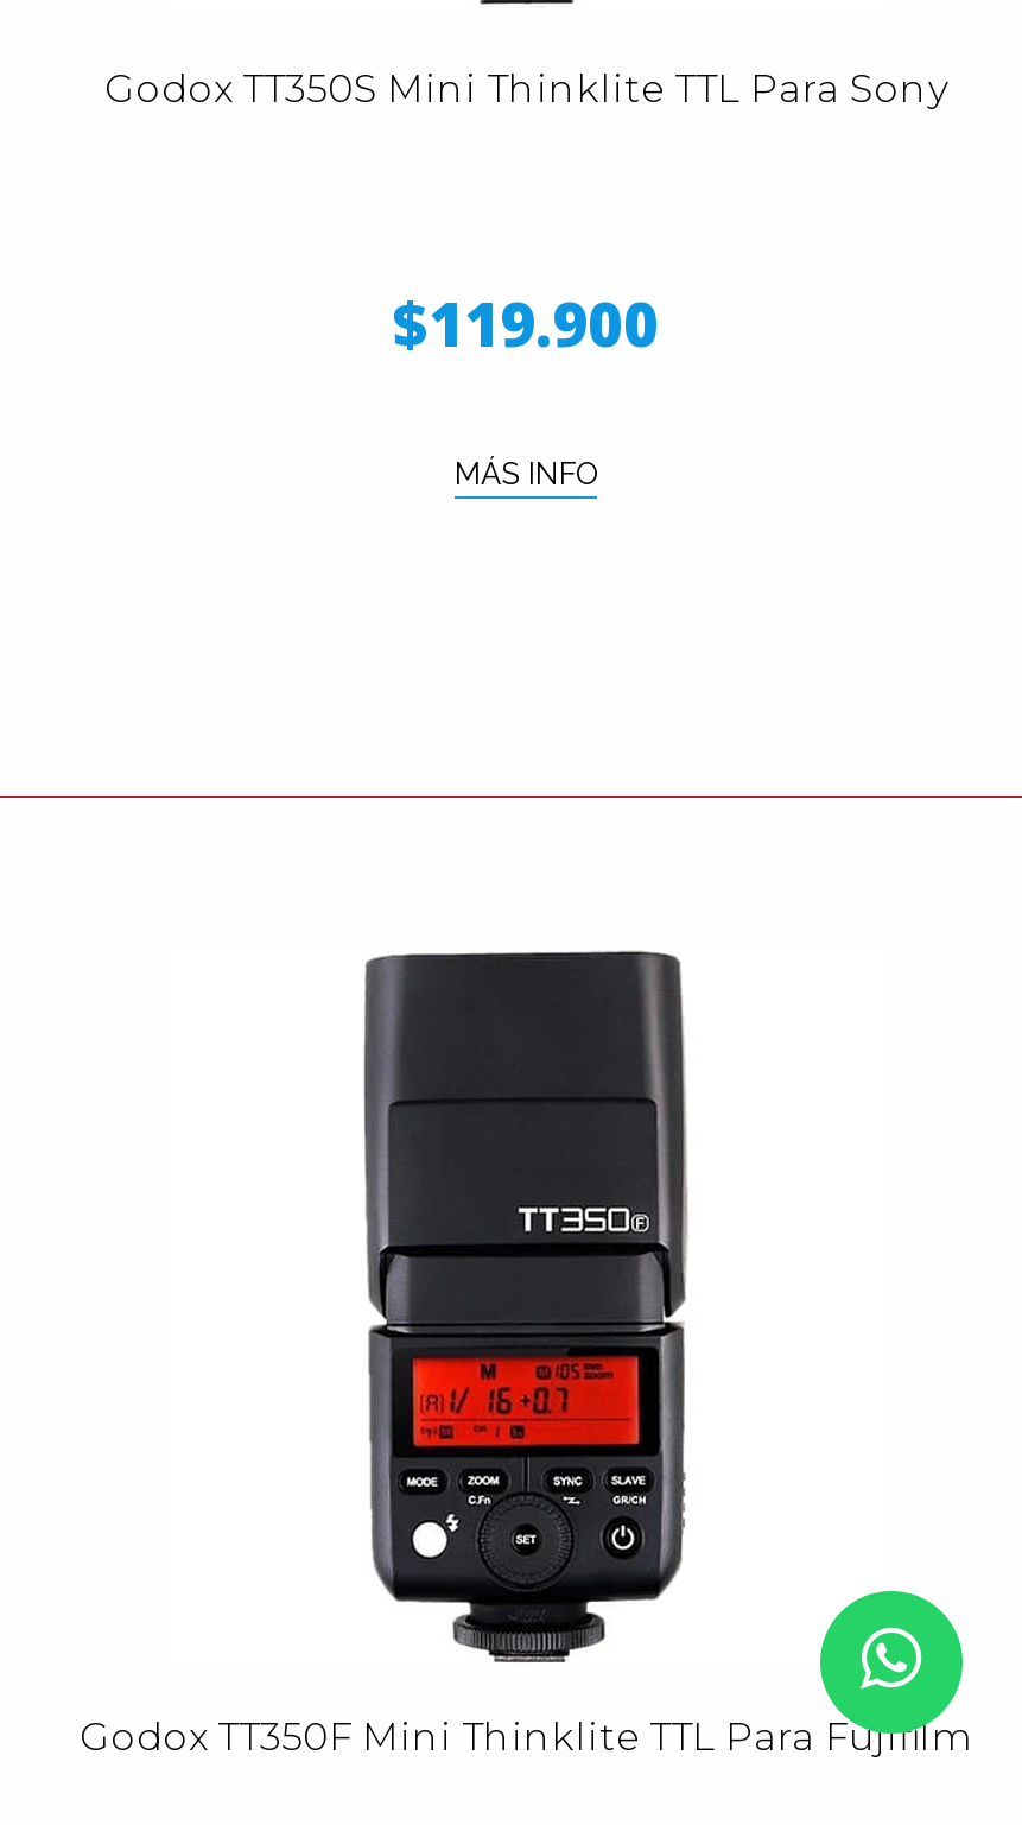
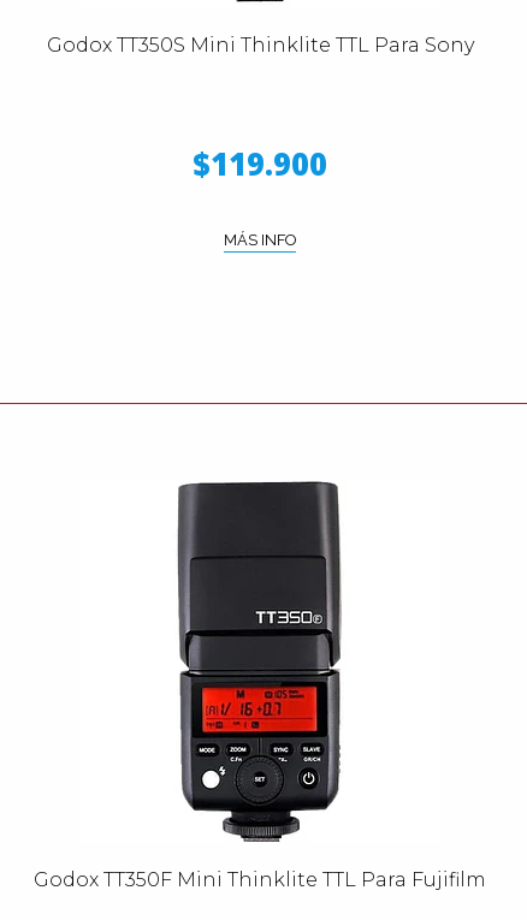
- [image]
